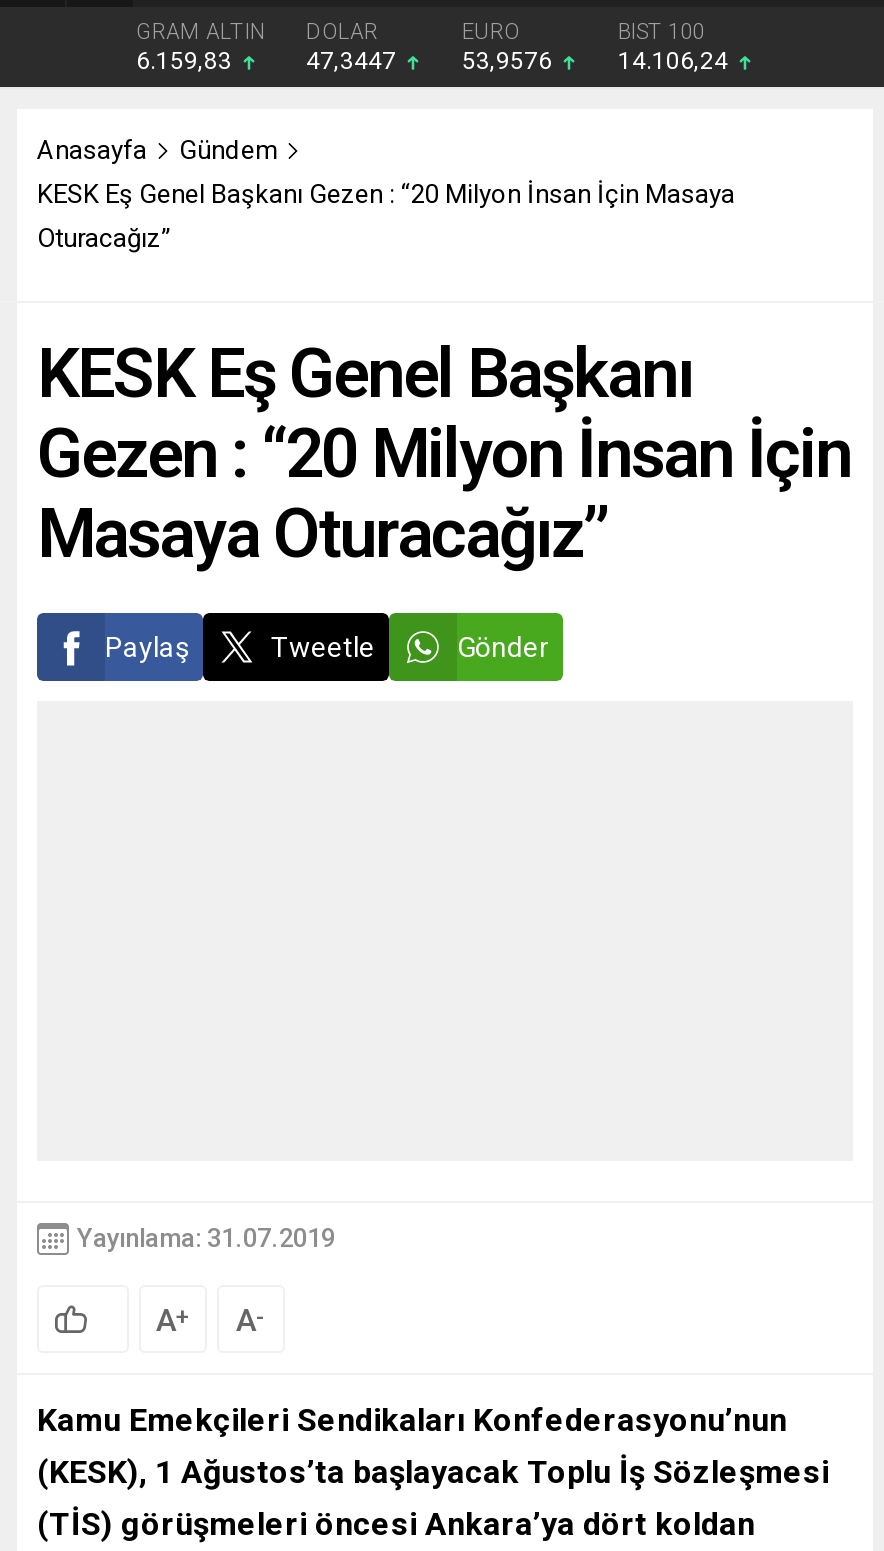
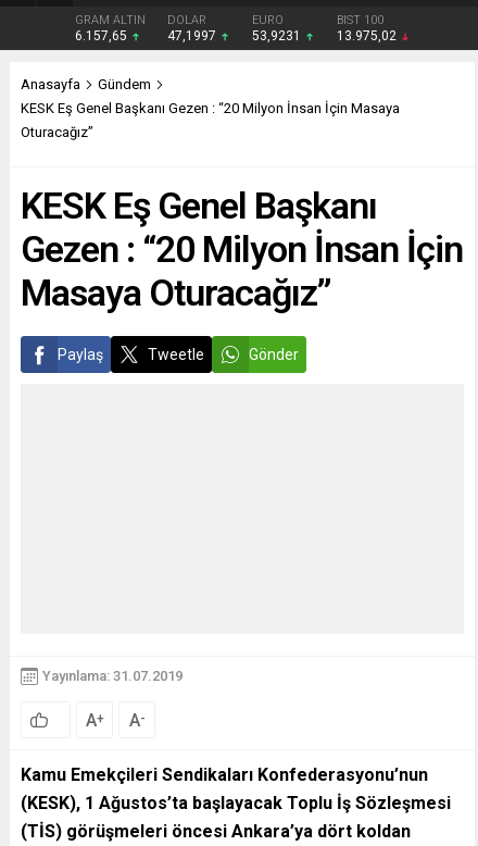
- 6.159,83
+ 6.157,65

- 47,3447
+ 47,1997

- 53,9576
+ 53,9231

- 14.106,24
+ 13.975,02
